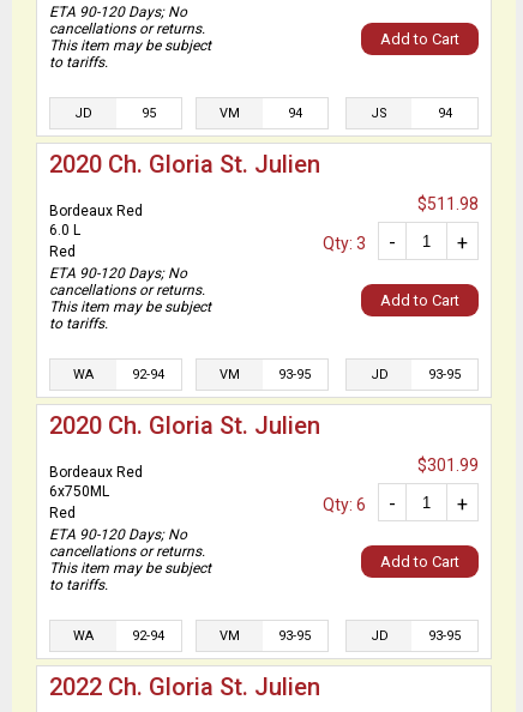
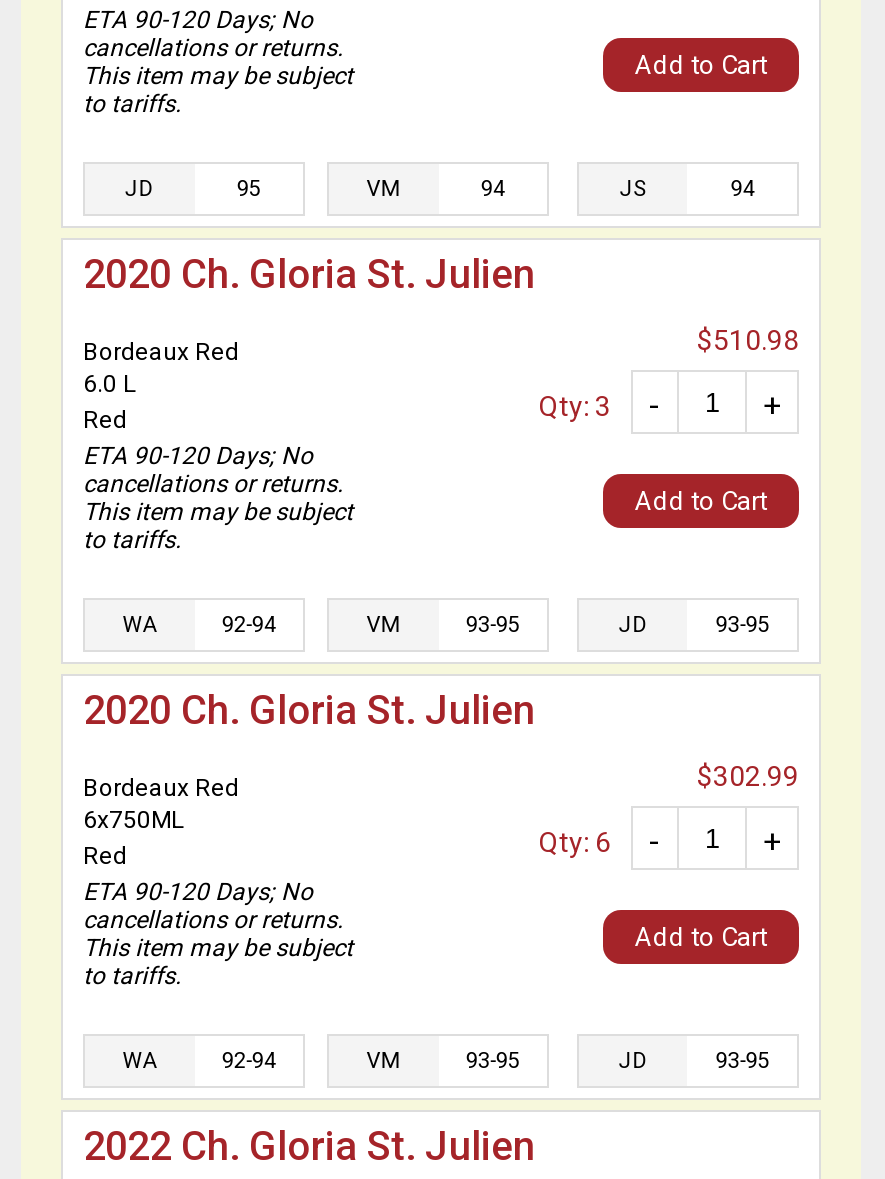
- $511.98
+ $510.98

- $301.99
+ $302.99
